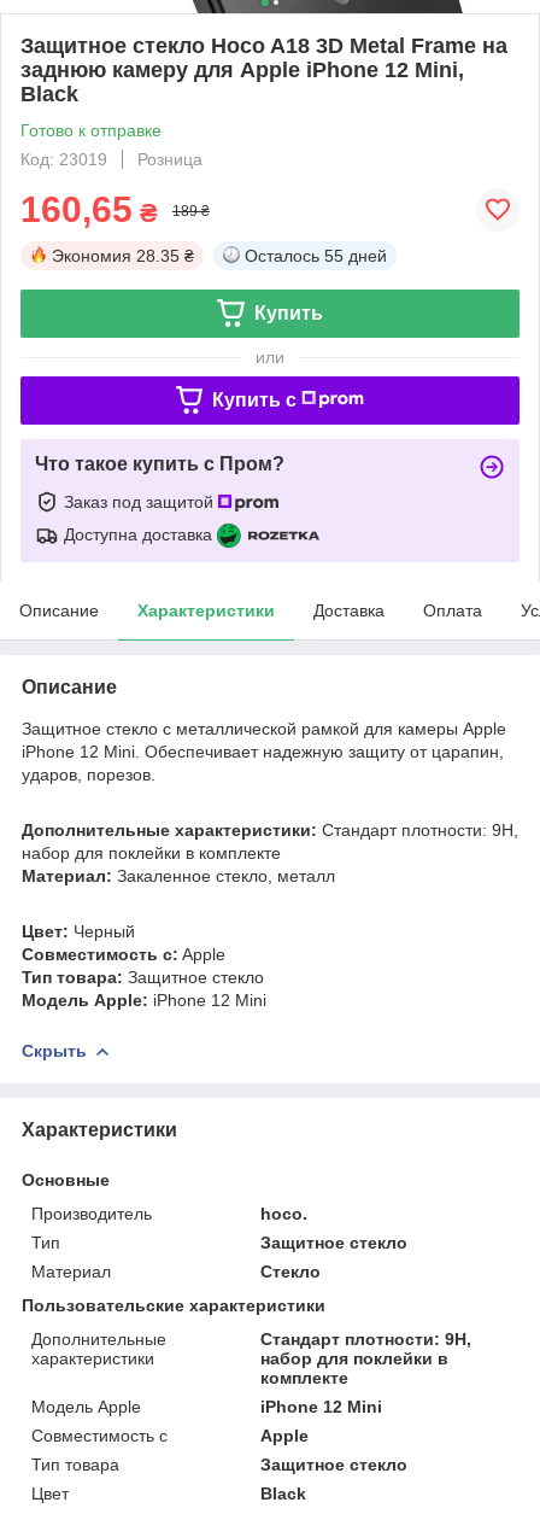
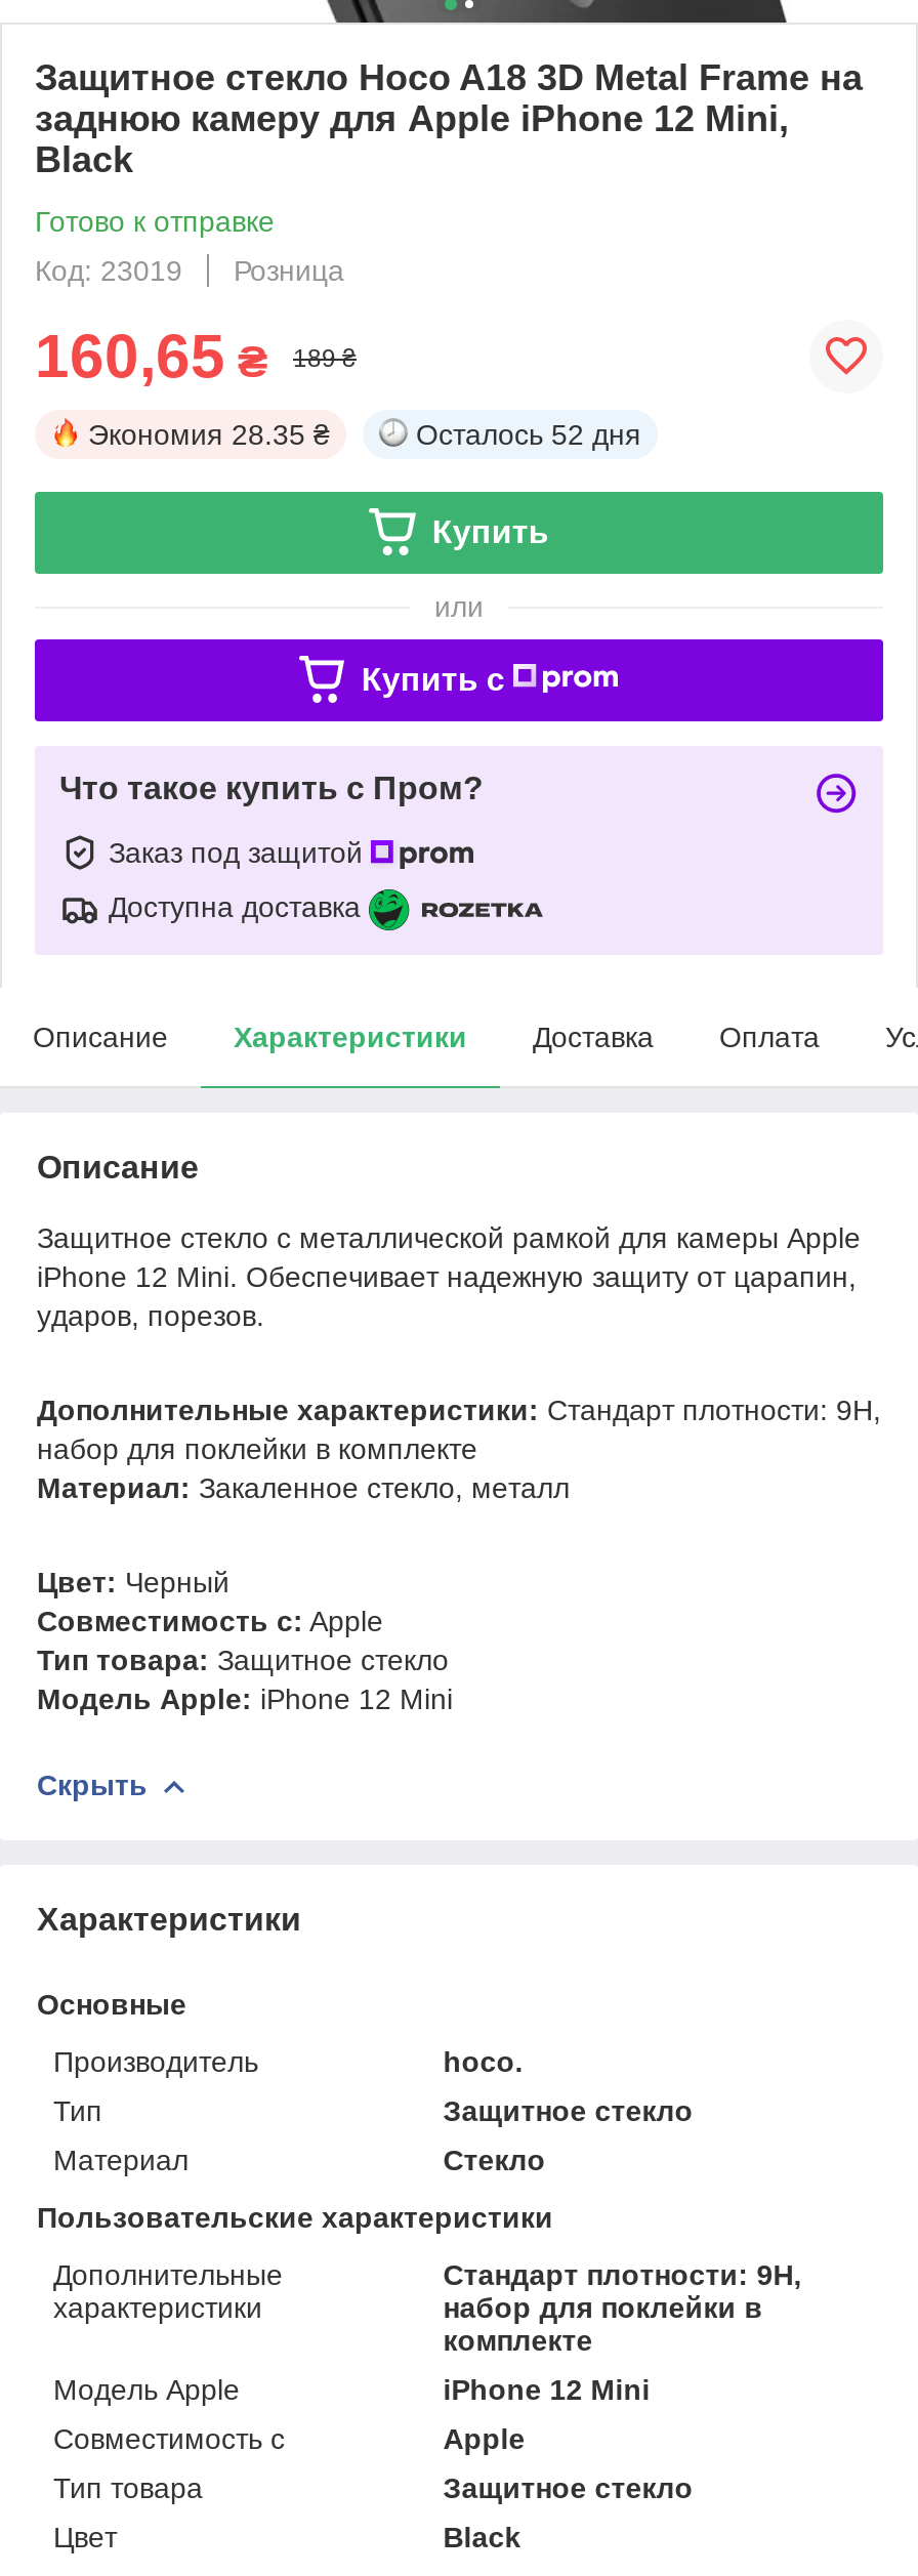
- Осталось 55 дней
+ Осталось 52 дня
